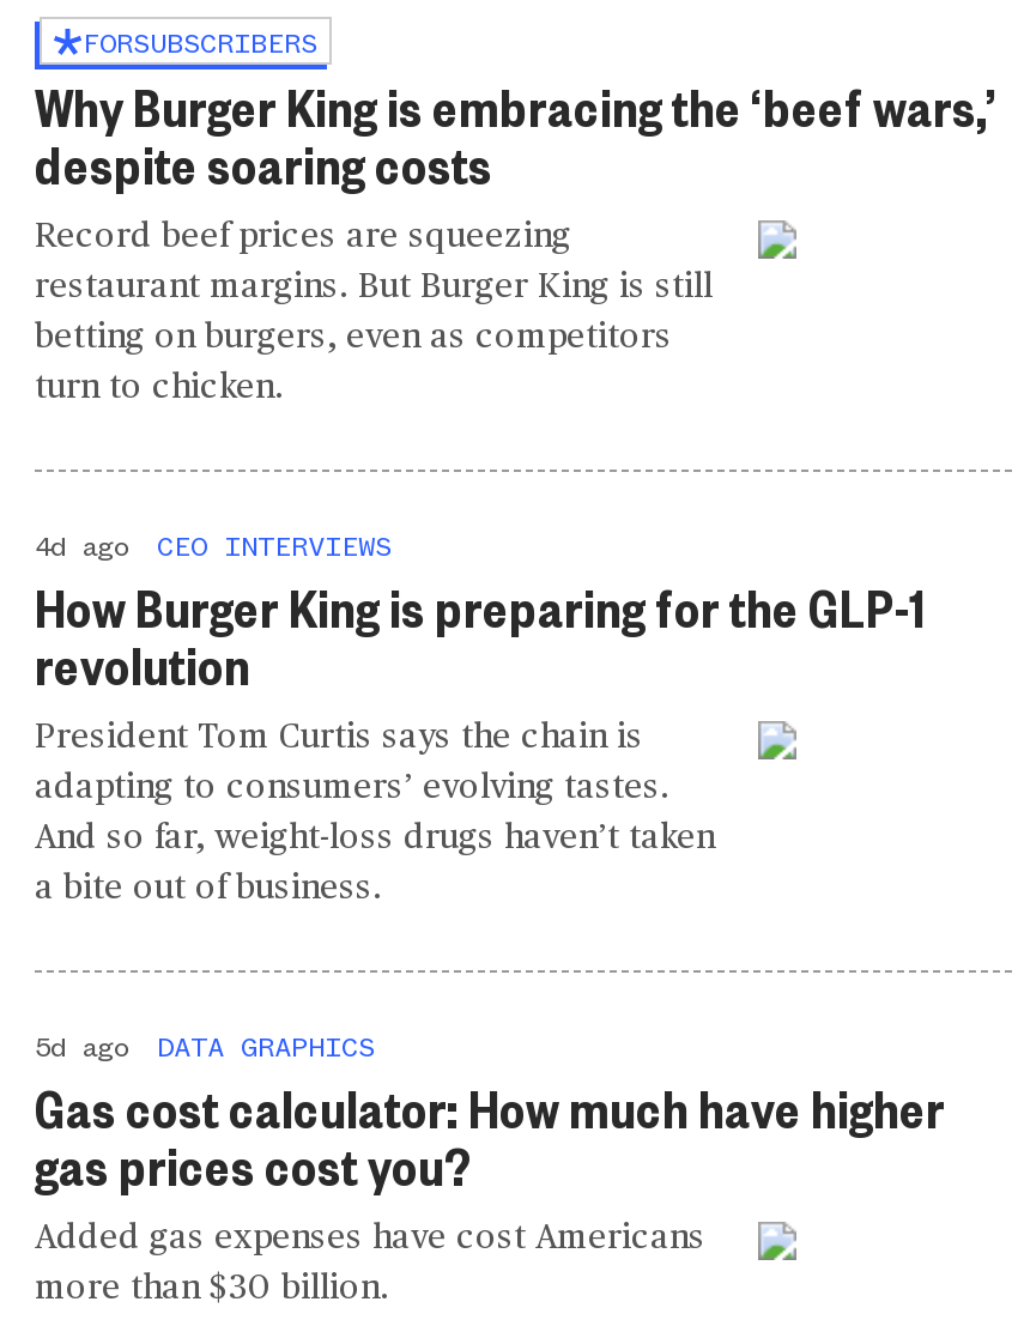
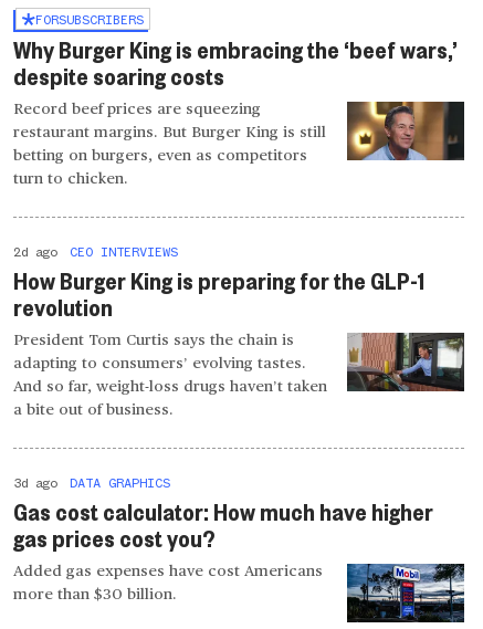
+ [image]

- 4d ago CEO INTERVIEWS
+ 2d ago CEO INTERVIEWS

+ [image]

- 5d ago DATA GRAPHICS
+ 3d ago DATA GRAPHICS

+ [image]
